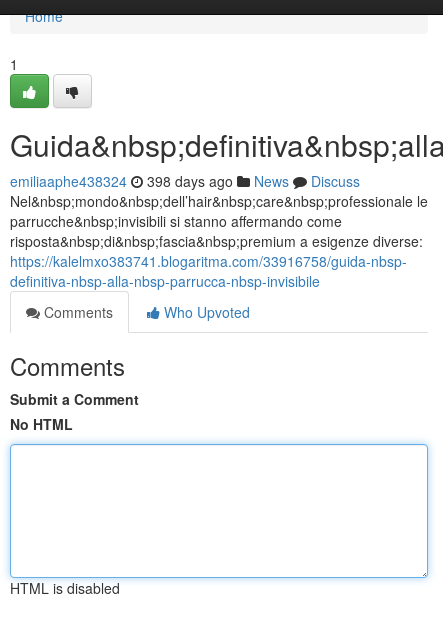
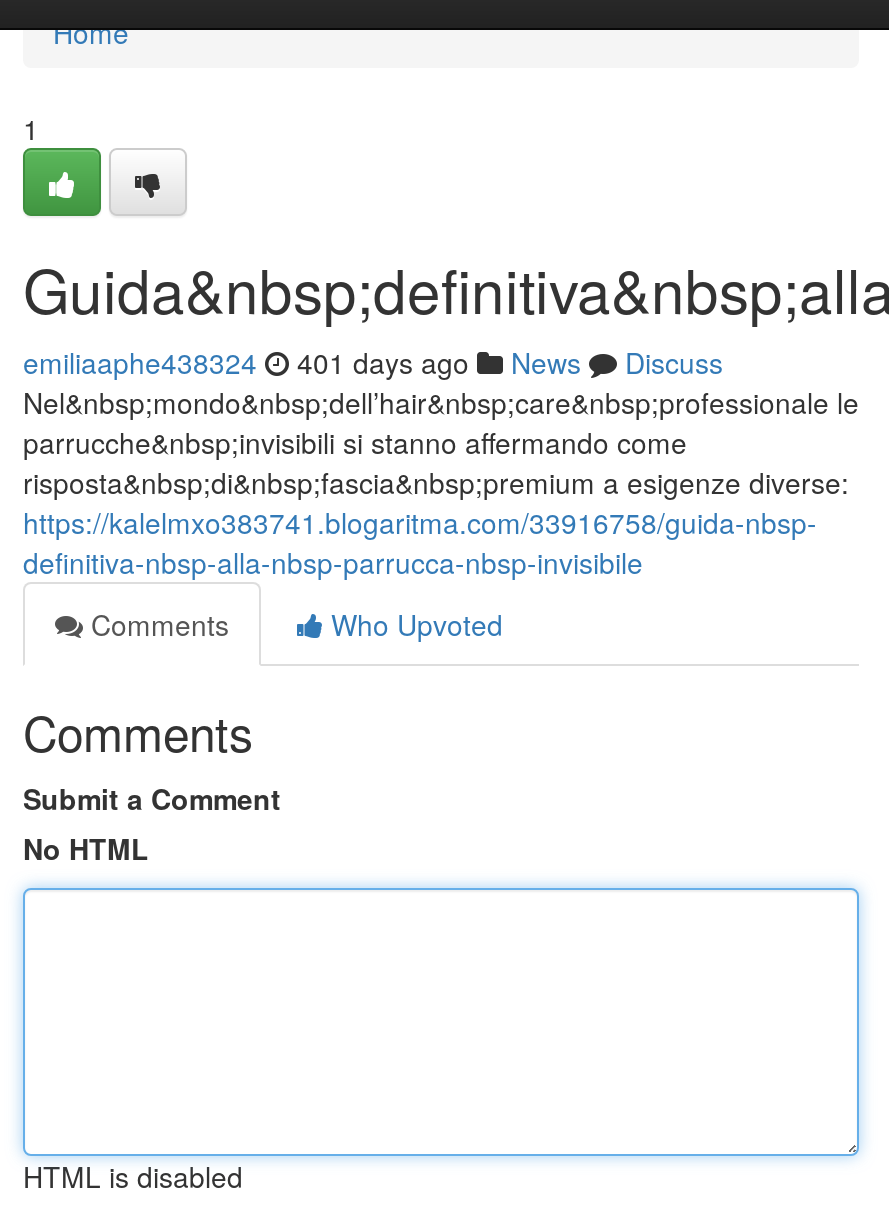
- emiliaaphe438324 398 days ago News Discuss
+ emiliaaphe438324 401 days ago News Discuss
